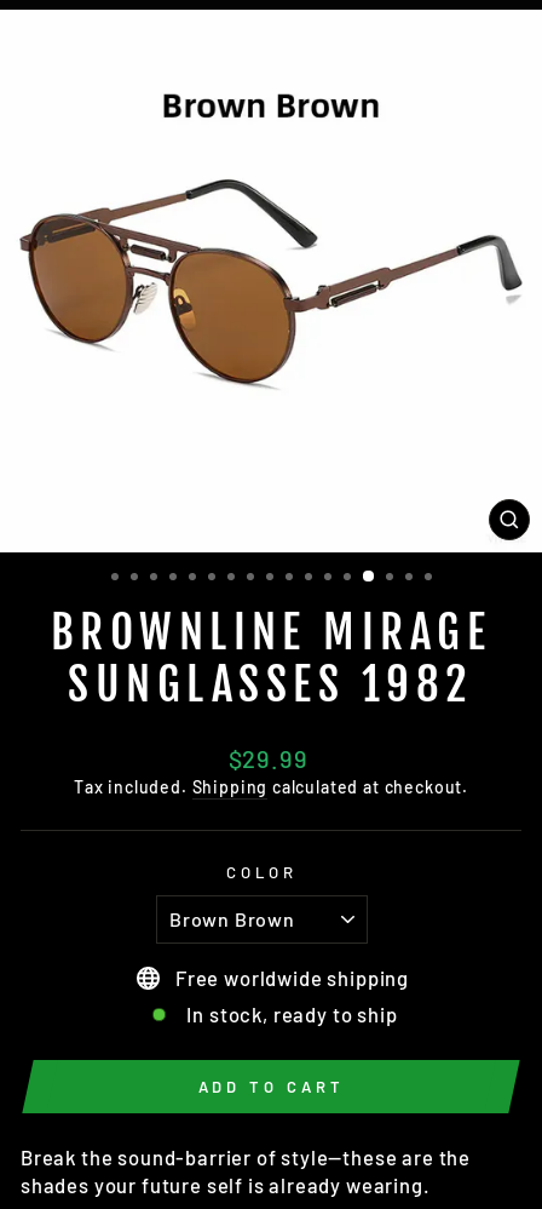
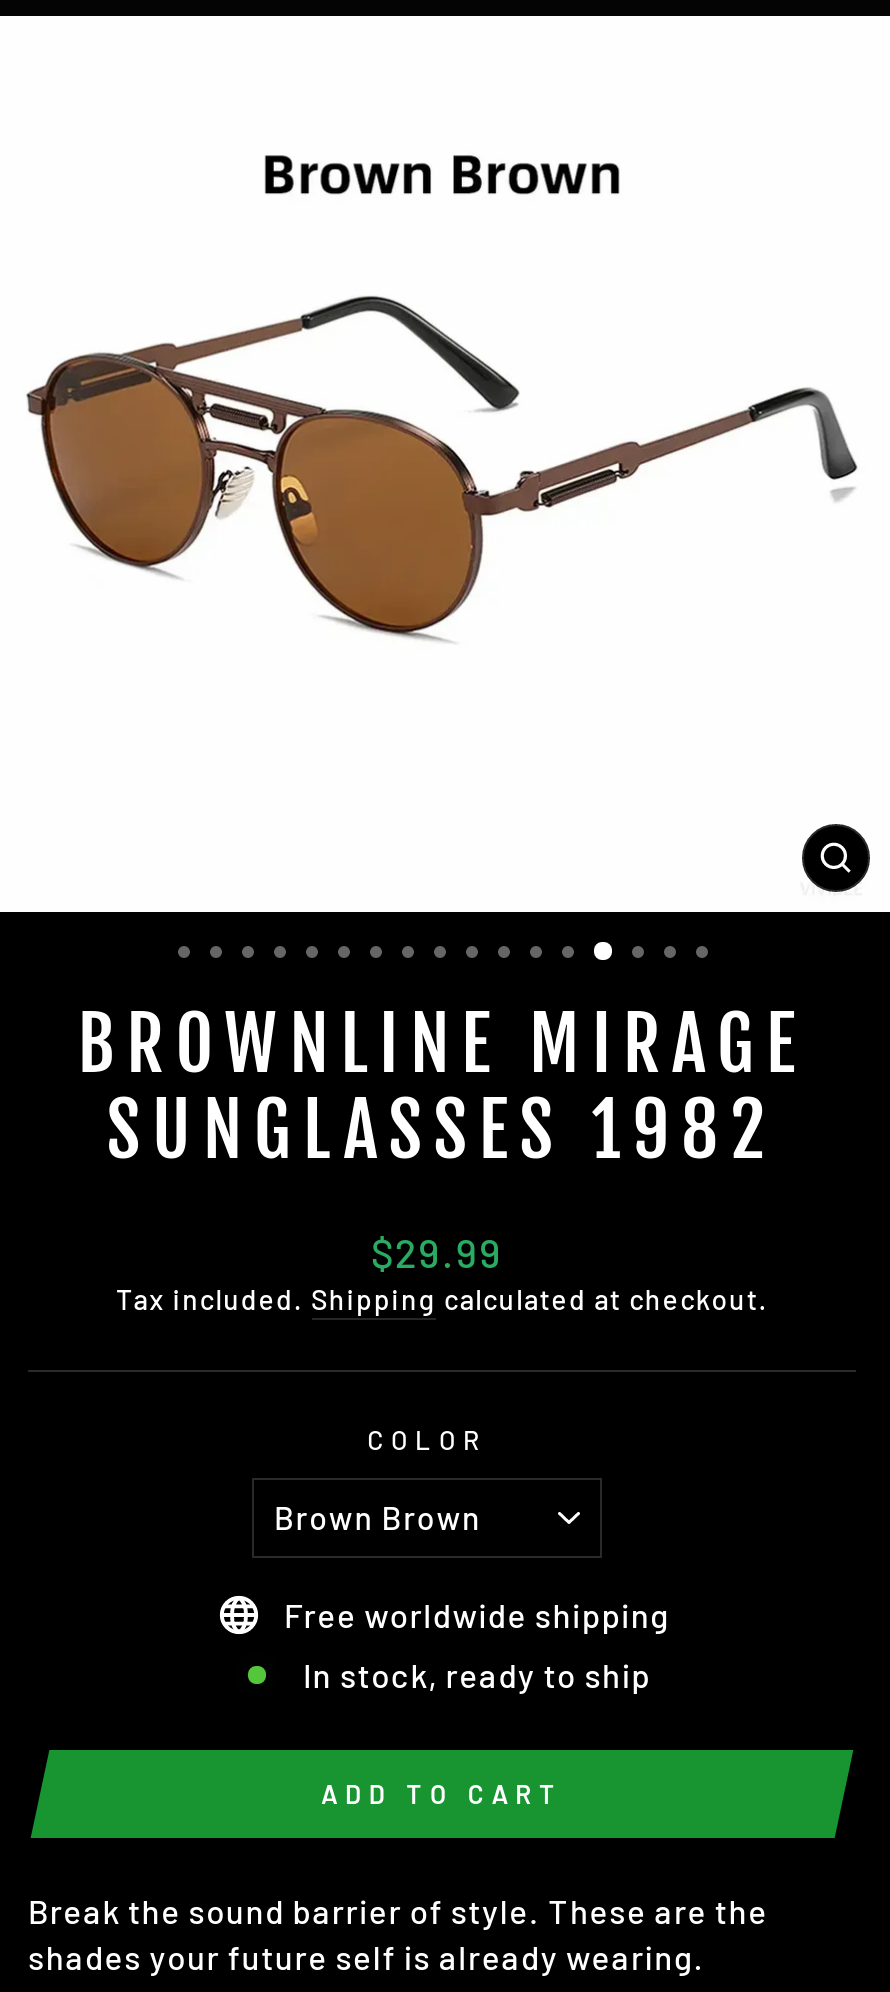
- Break the sound‑barrier of style—these are the
+ Break the sound barrier of style. These are the
